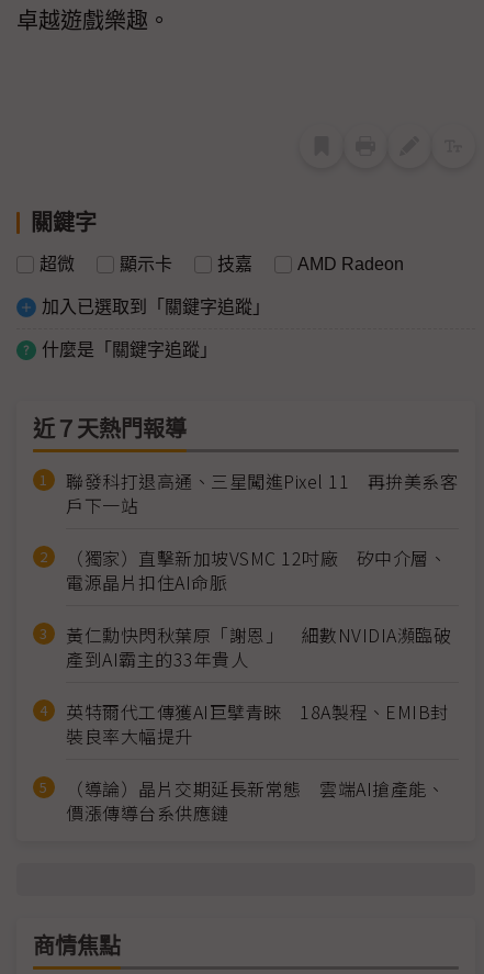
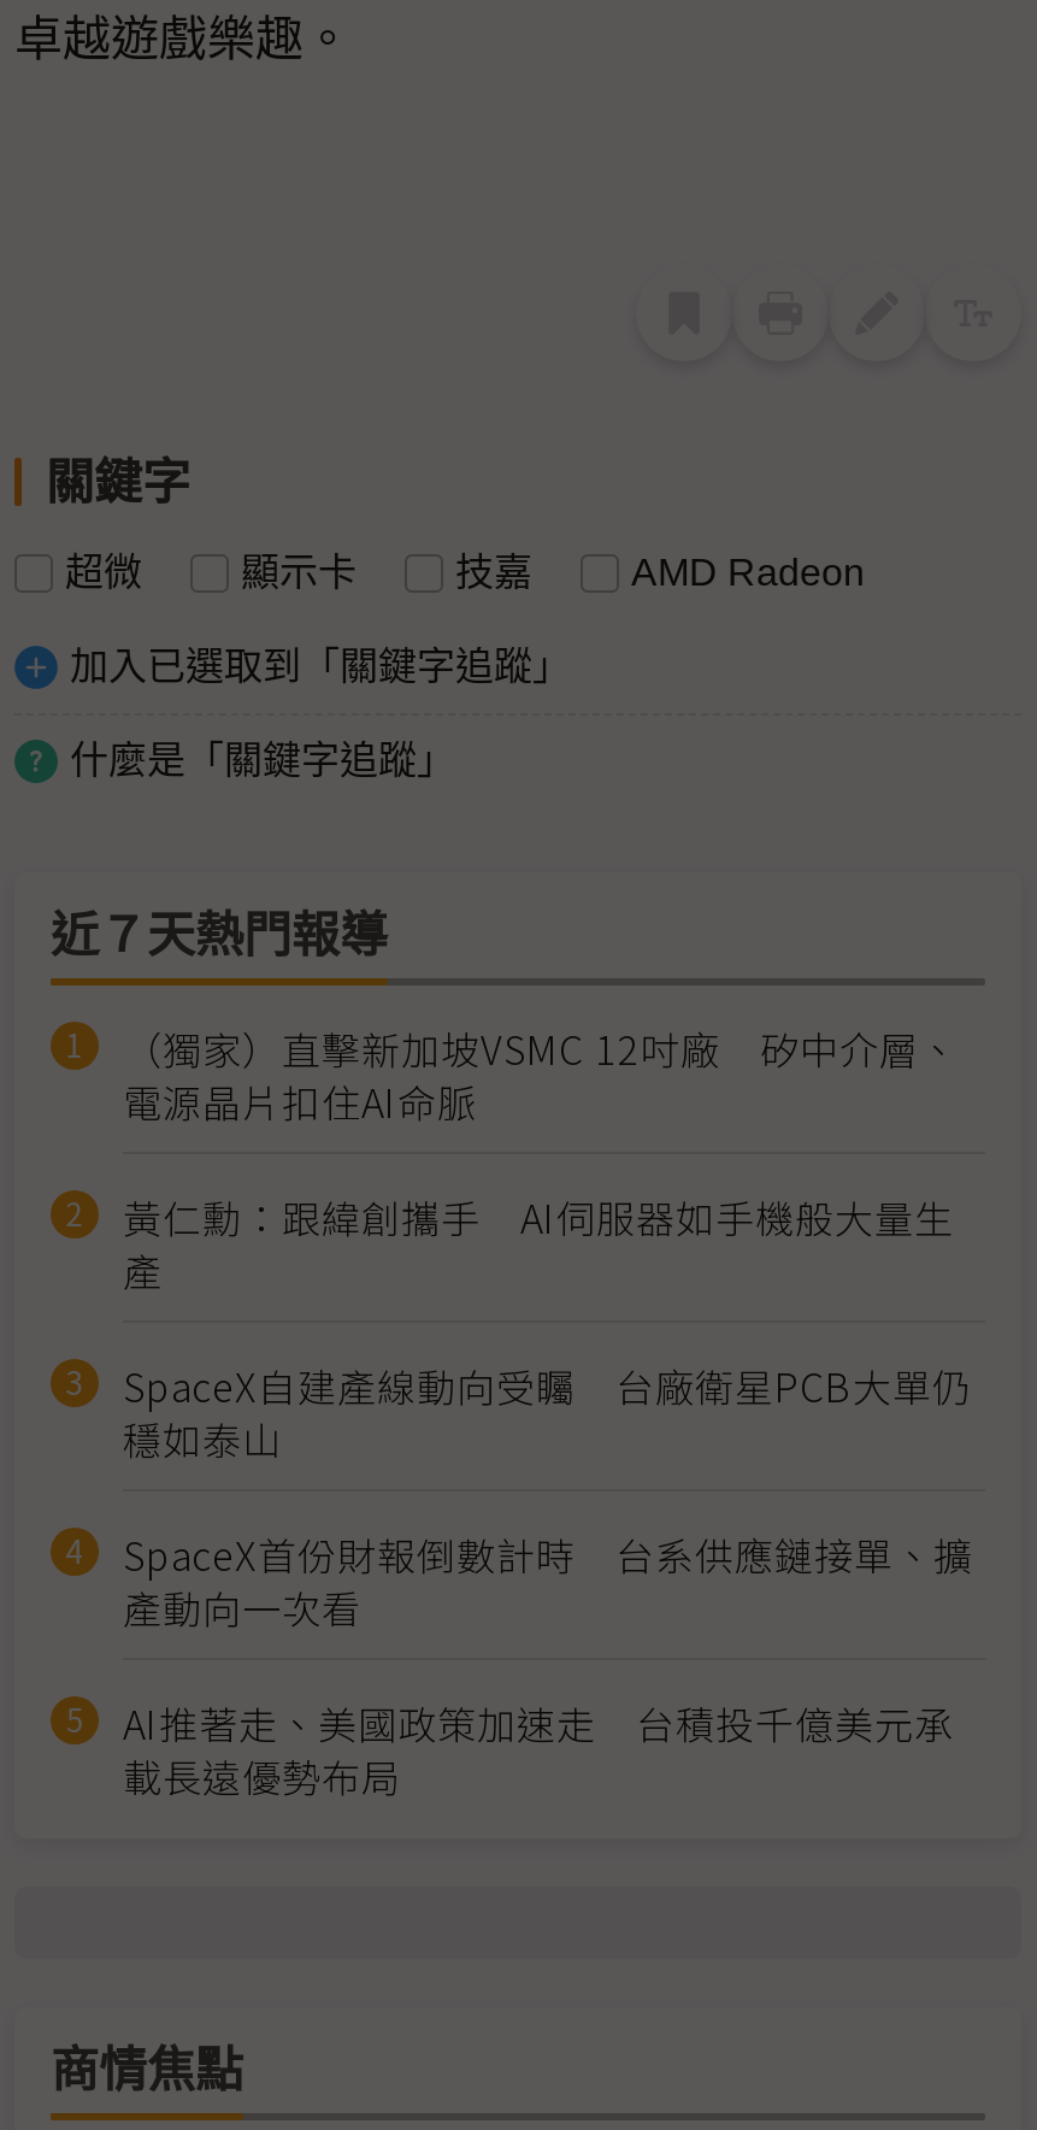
- 聯發科打退高通、三星闖進Pixel 11 再拚美系客
- 戶下一站

moved up: （獨家）直擊新加坡VSMC 12吋廠 矽中介層、 | 電源晶片扣住AI命脈

- 黃仁勳快閃秋葉原「謝恩」 細數NVIDIA瀕臨破
- 產到AI霸主的33年貴人
- 英特爾代工傳獲AI巨擘青睞 18A製程、EMIB封
- 裝良率大幅提升
- （導論）晶片交期延長新常態 雲端AI搶產能、
- 價漲傳導台系供應鏈
+ 黃仁勳：跟緯創攜手 AI伺服器如手機般大量生
+ 產
+ SpaceX自建產線動向受矚 台廠衛星PCB大單仍
+ 穩如泰山
+ SpaceX首份財報倒數計時 台系供應鏈接單、擴
+ 產動向一次看
+ AI推著走、美國政策加速走 台積投千億美元承
+ 載長遠優勢布局
